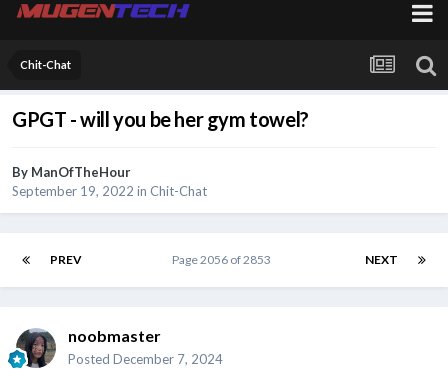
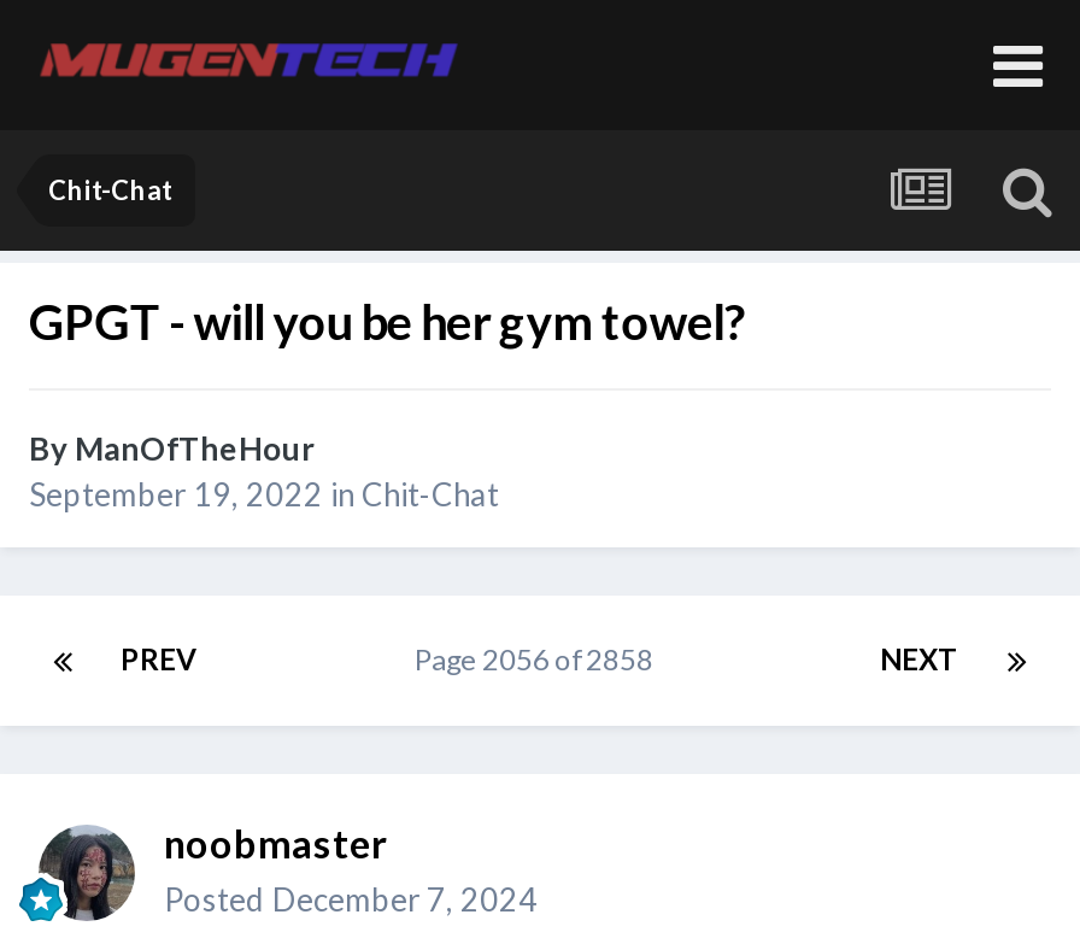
- Page 2056 of 2853
+ Page 2056 of 2858
